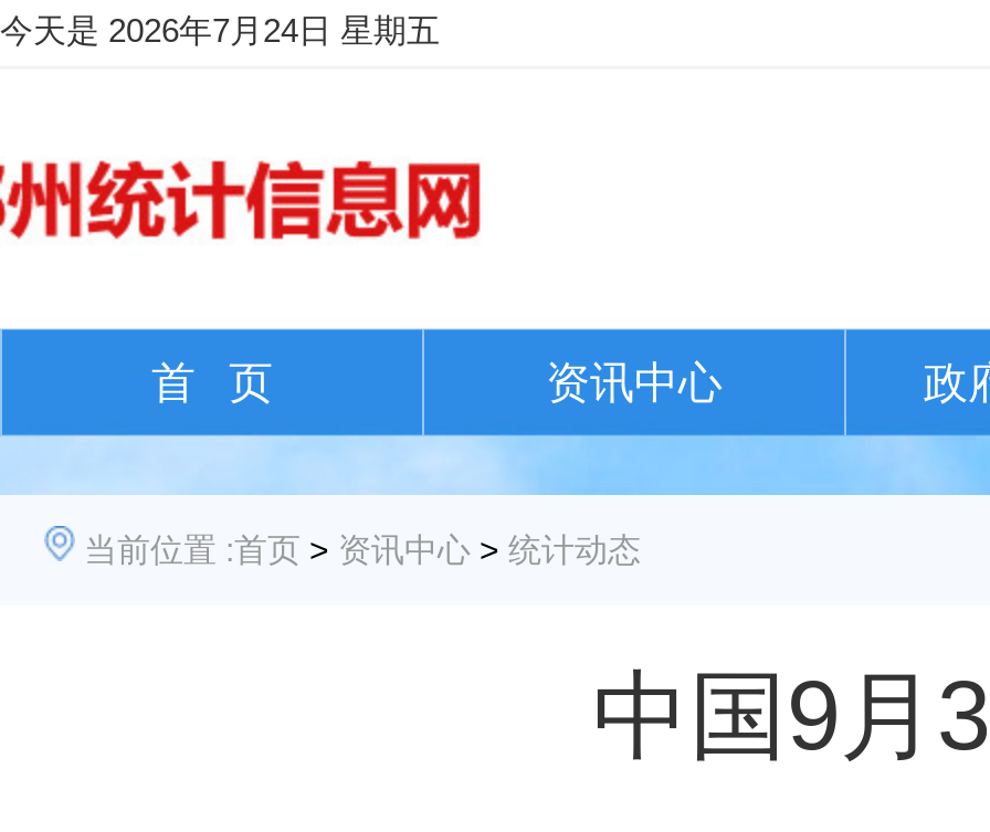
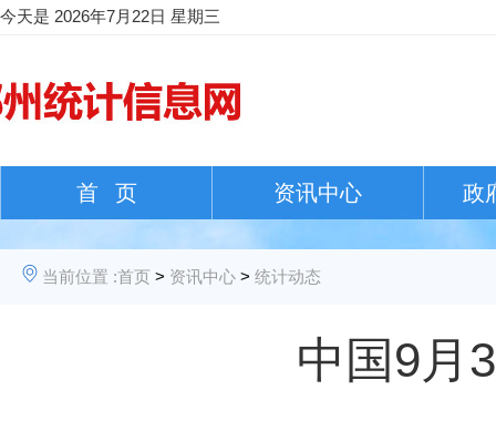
- 今天是2026年7月24日 星期五
+ 今天是2026年7月22日 星期三
